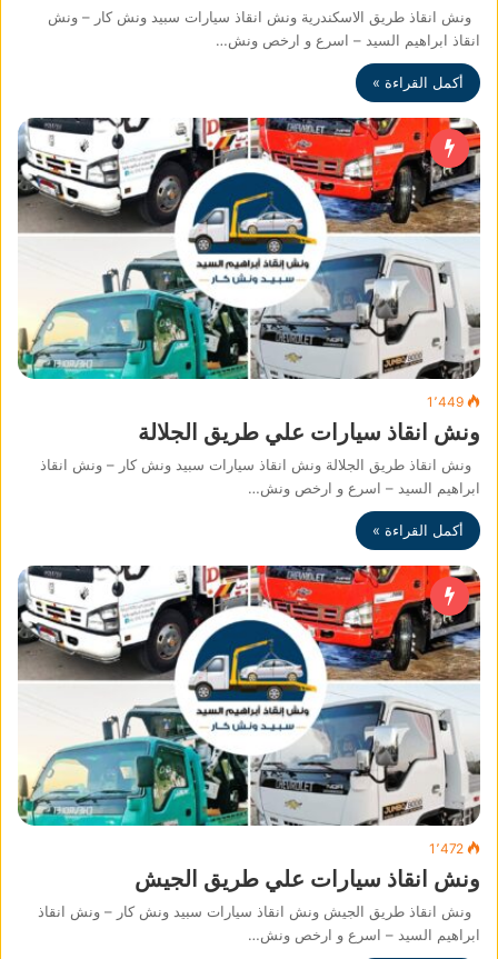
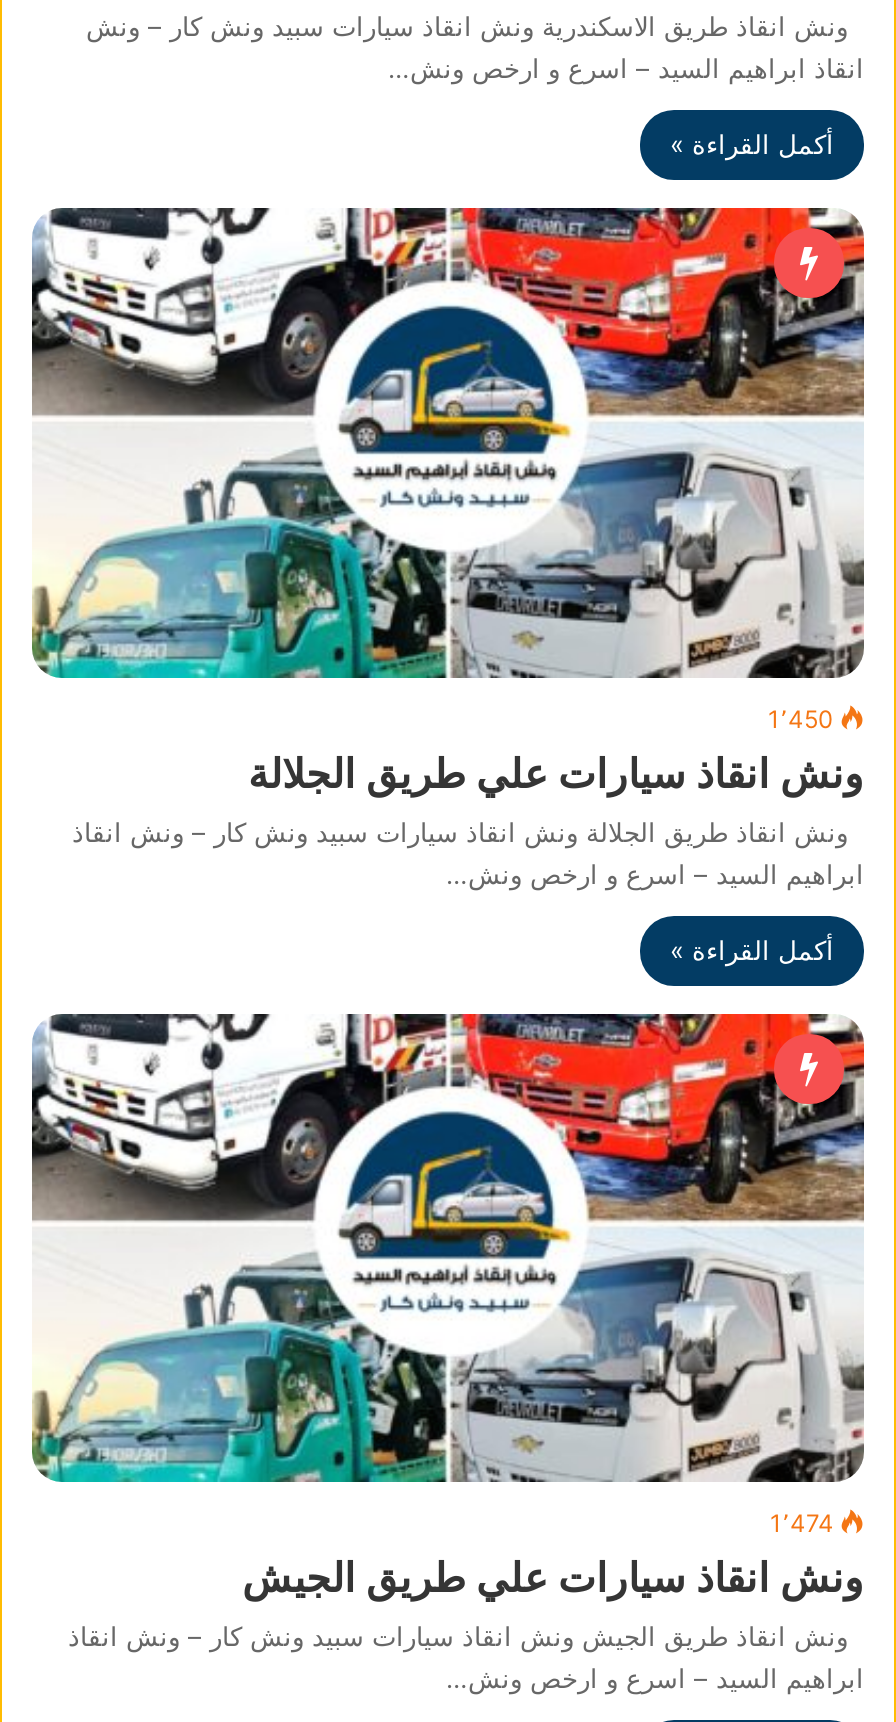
- 1٬449
+ 1٬450

- 1٬472
+ 1٬474
